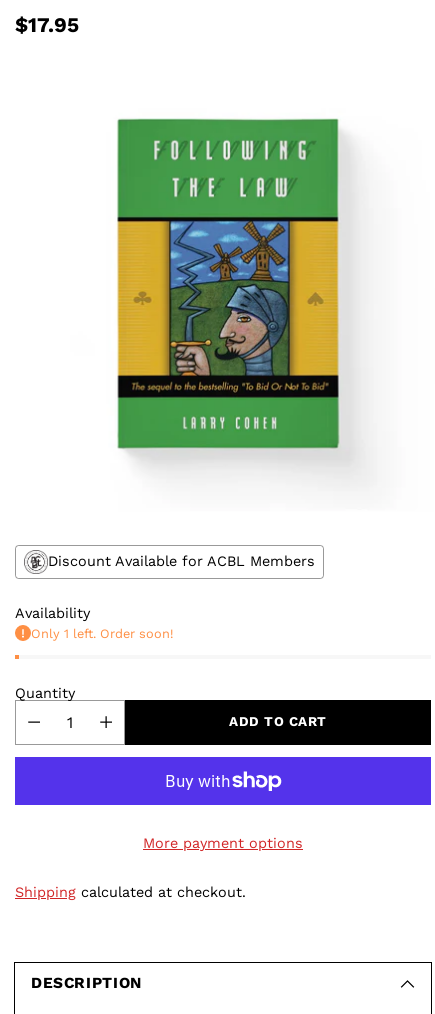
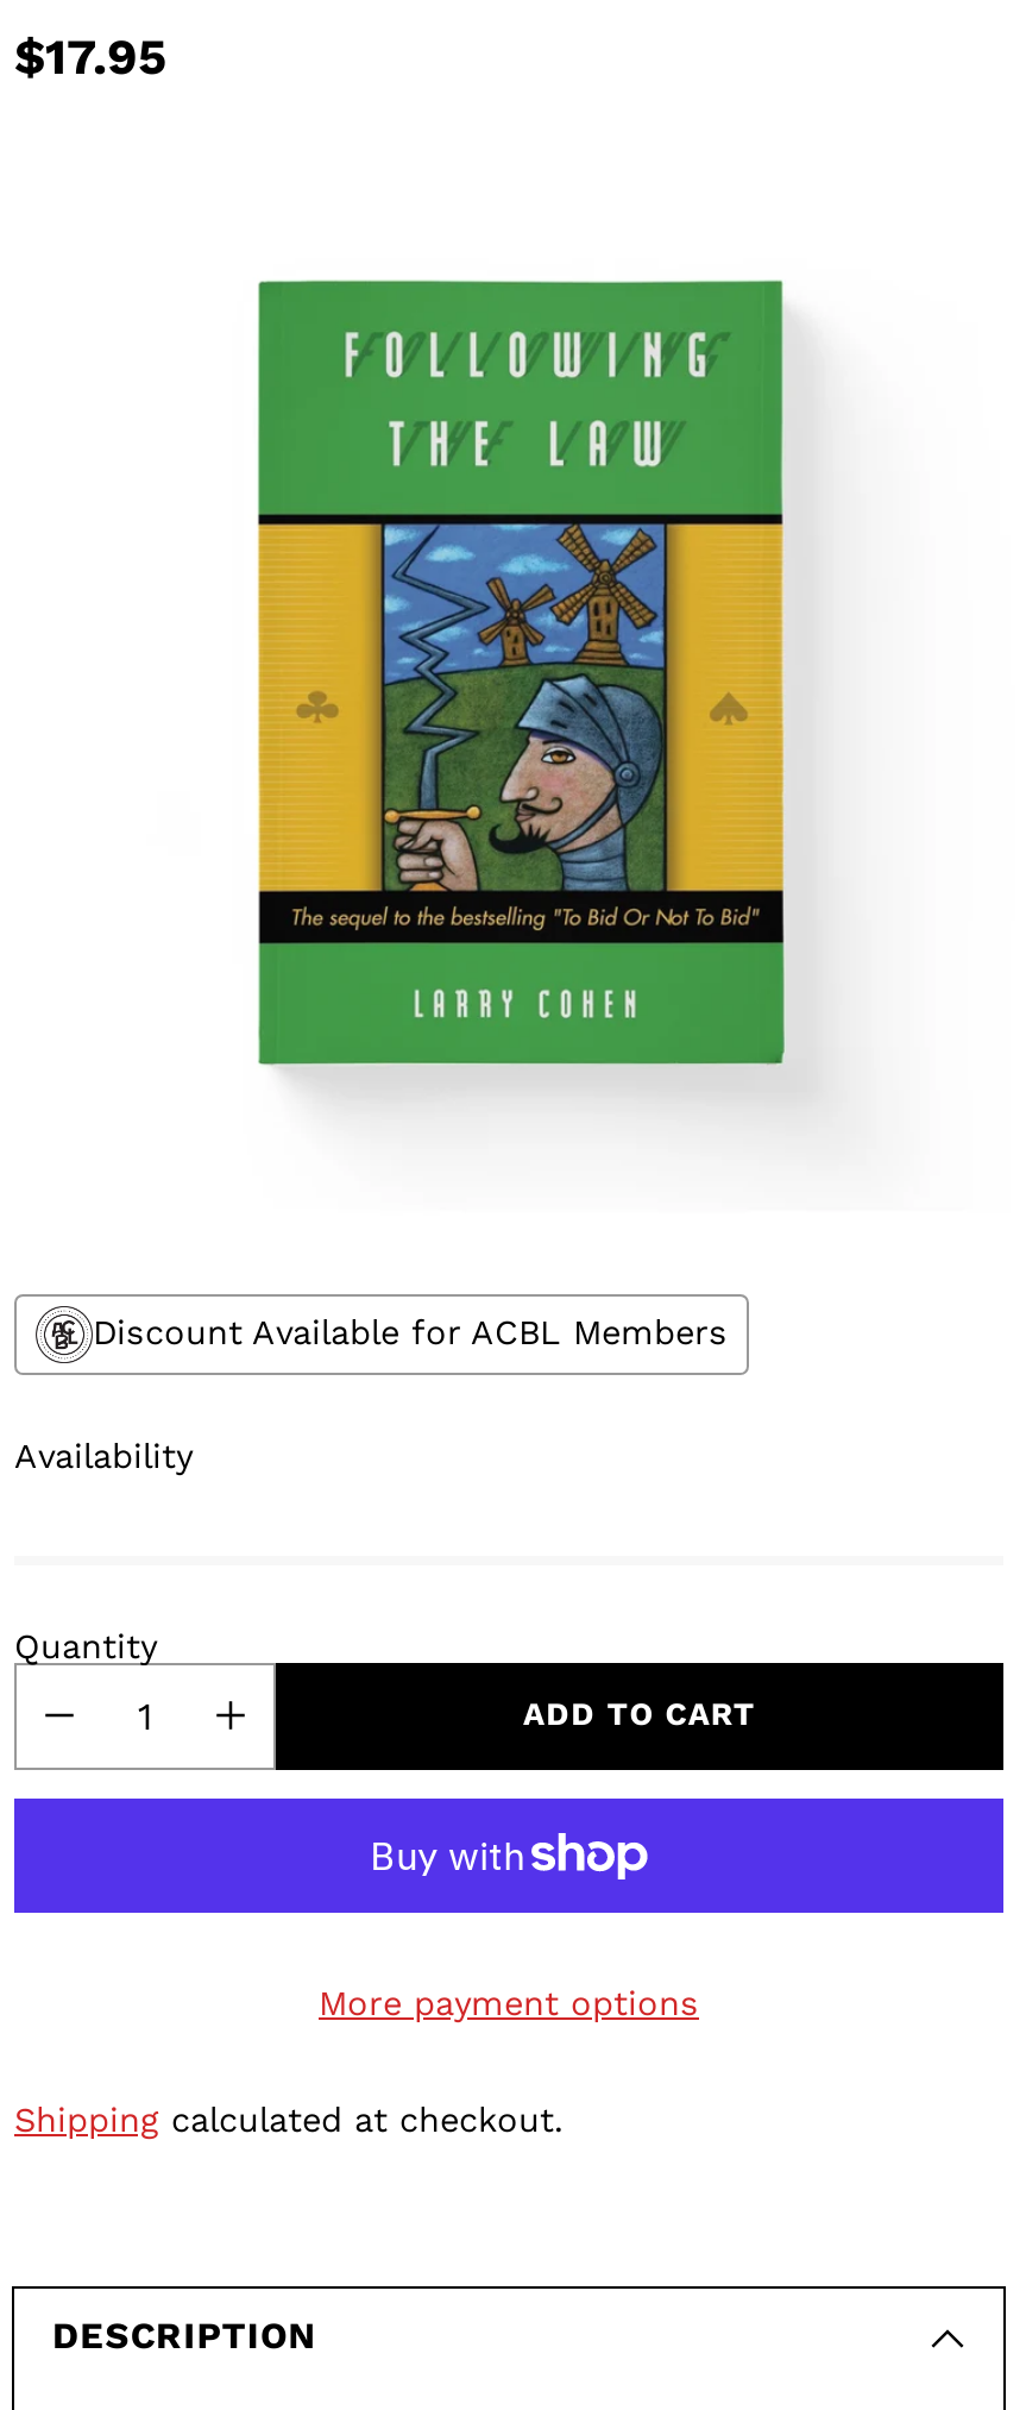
- Only 1 left. Order soon!
